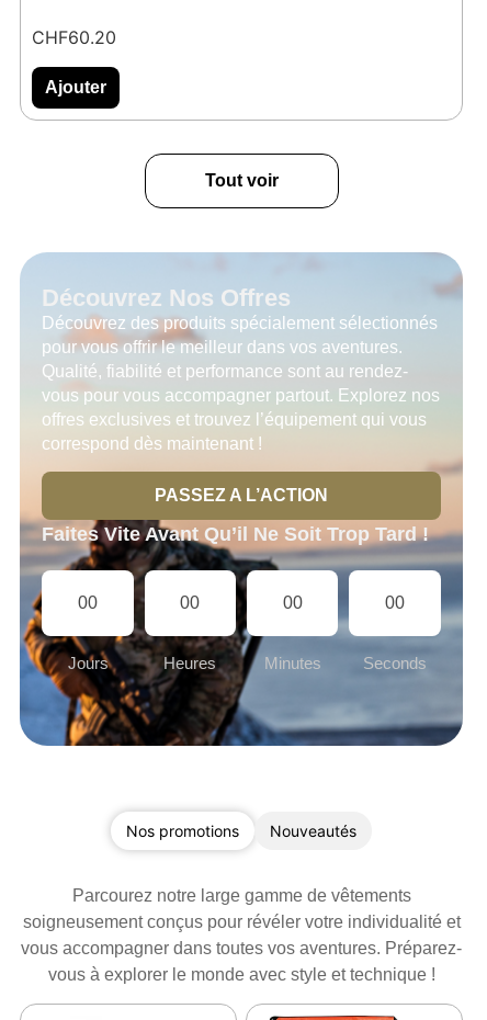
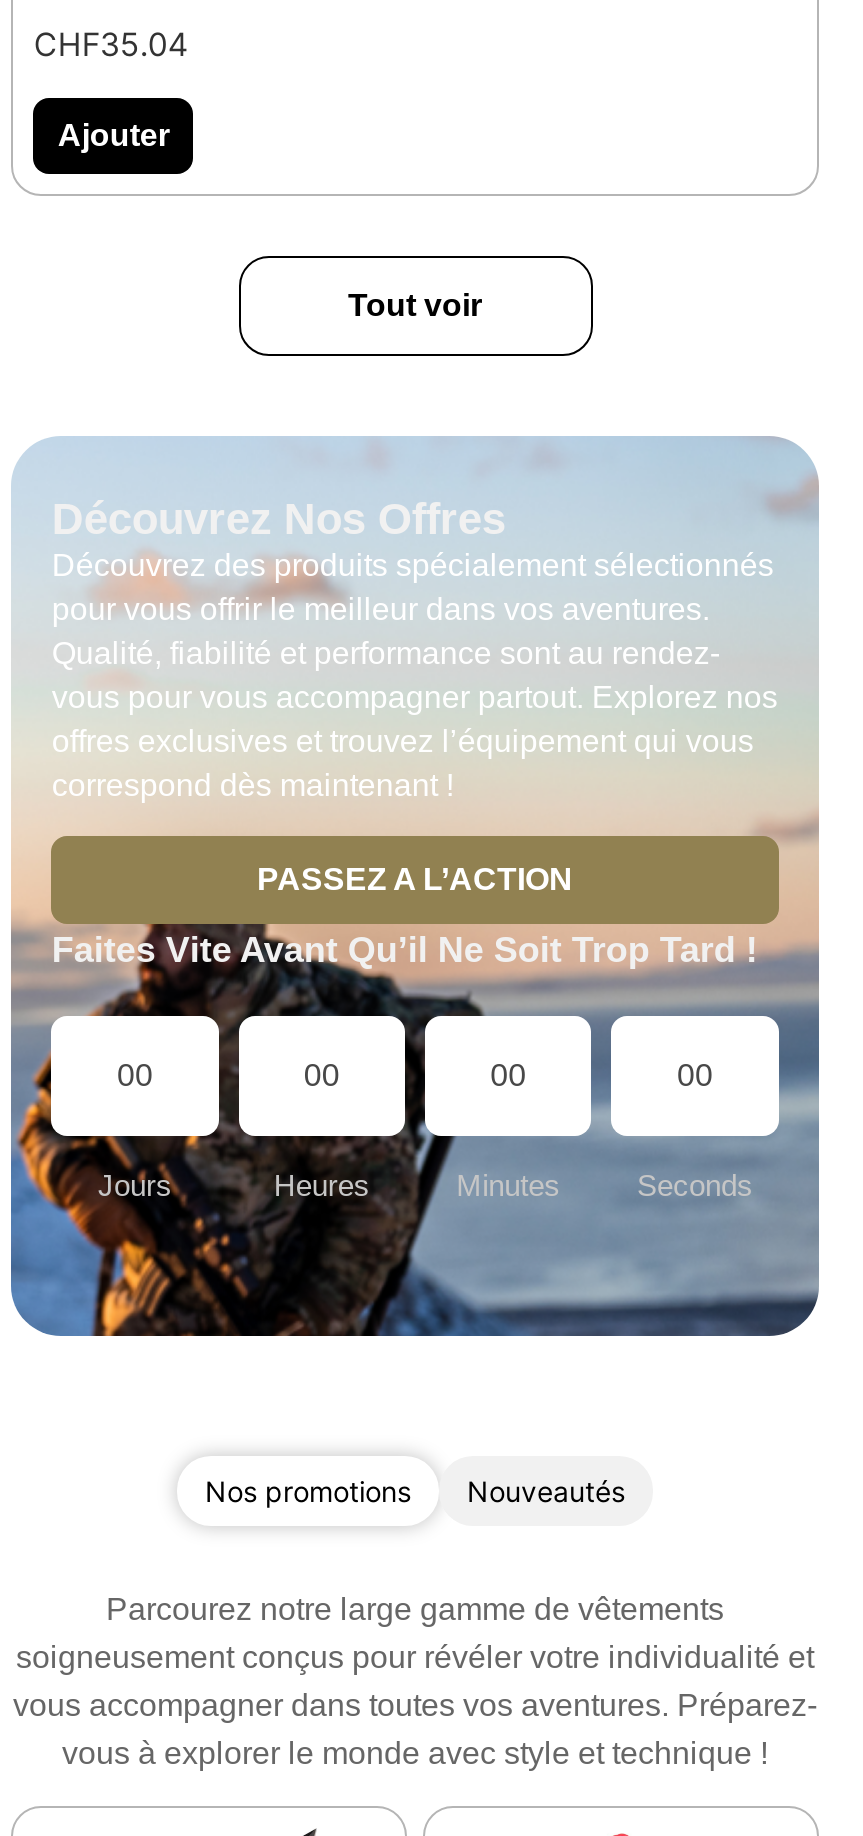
- CHF60.20
+ CHF35.04
